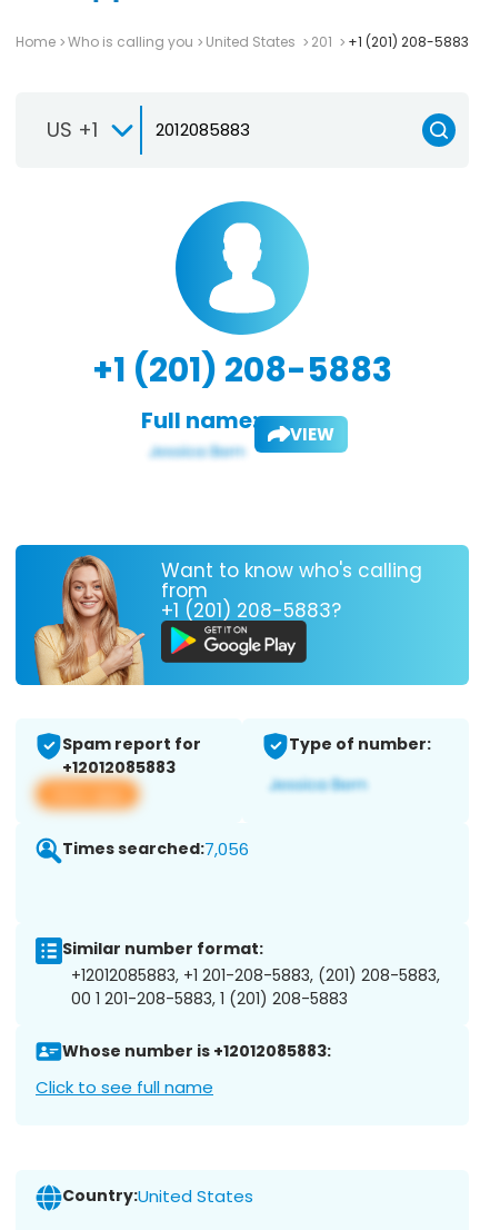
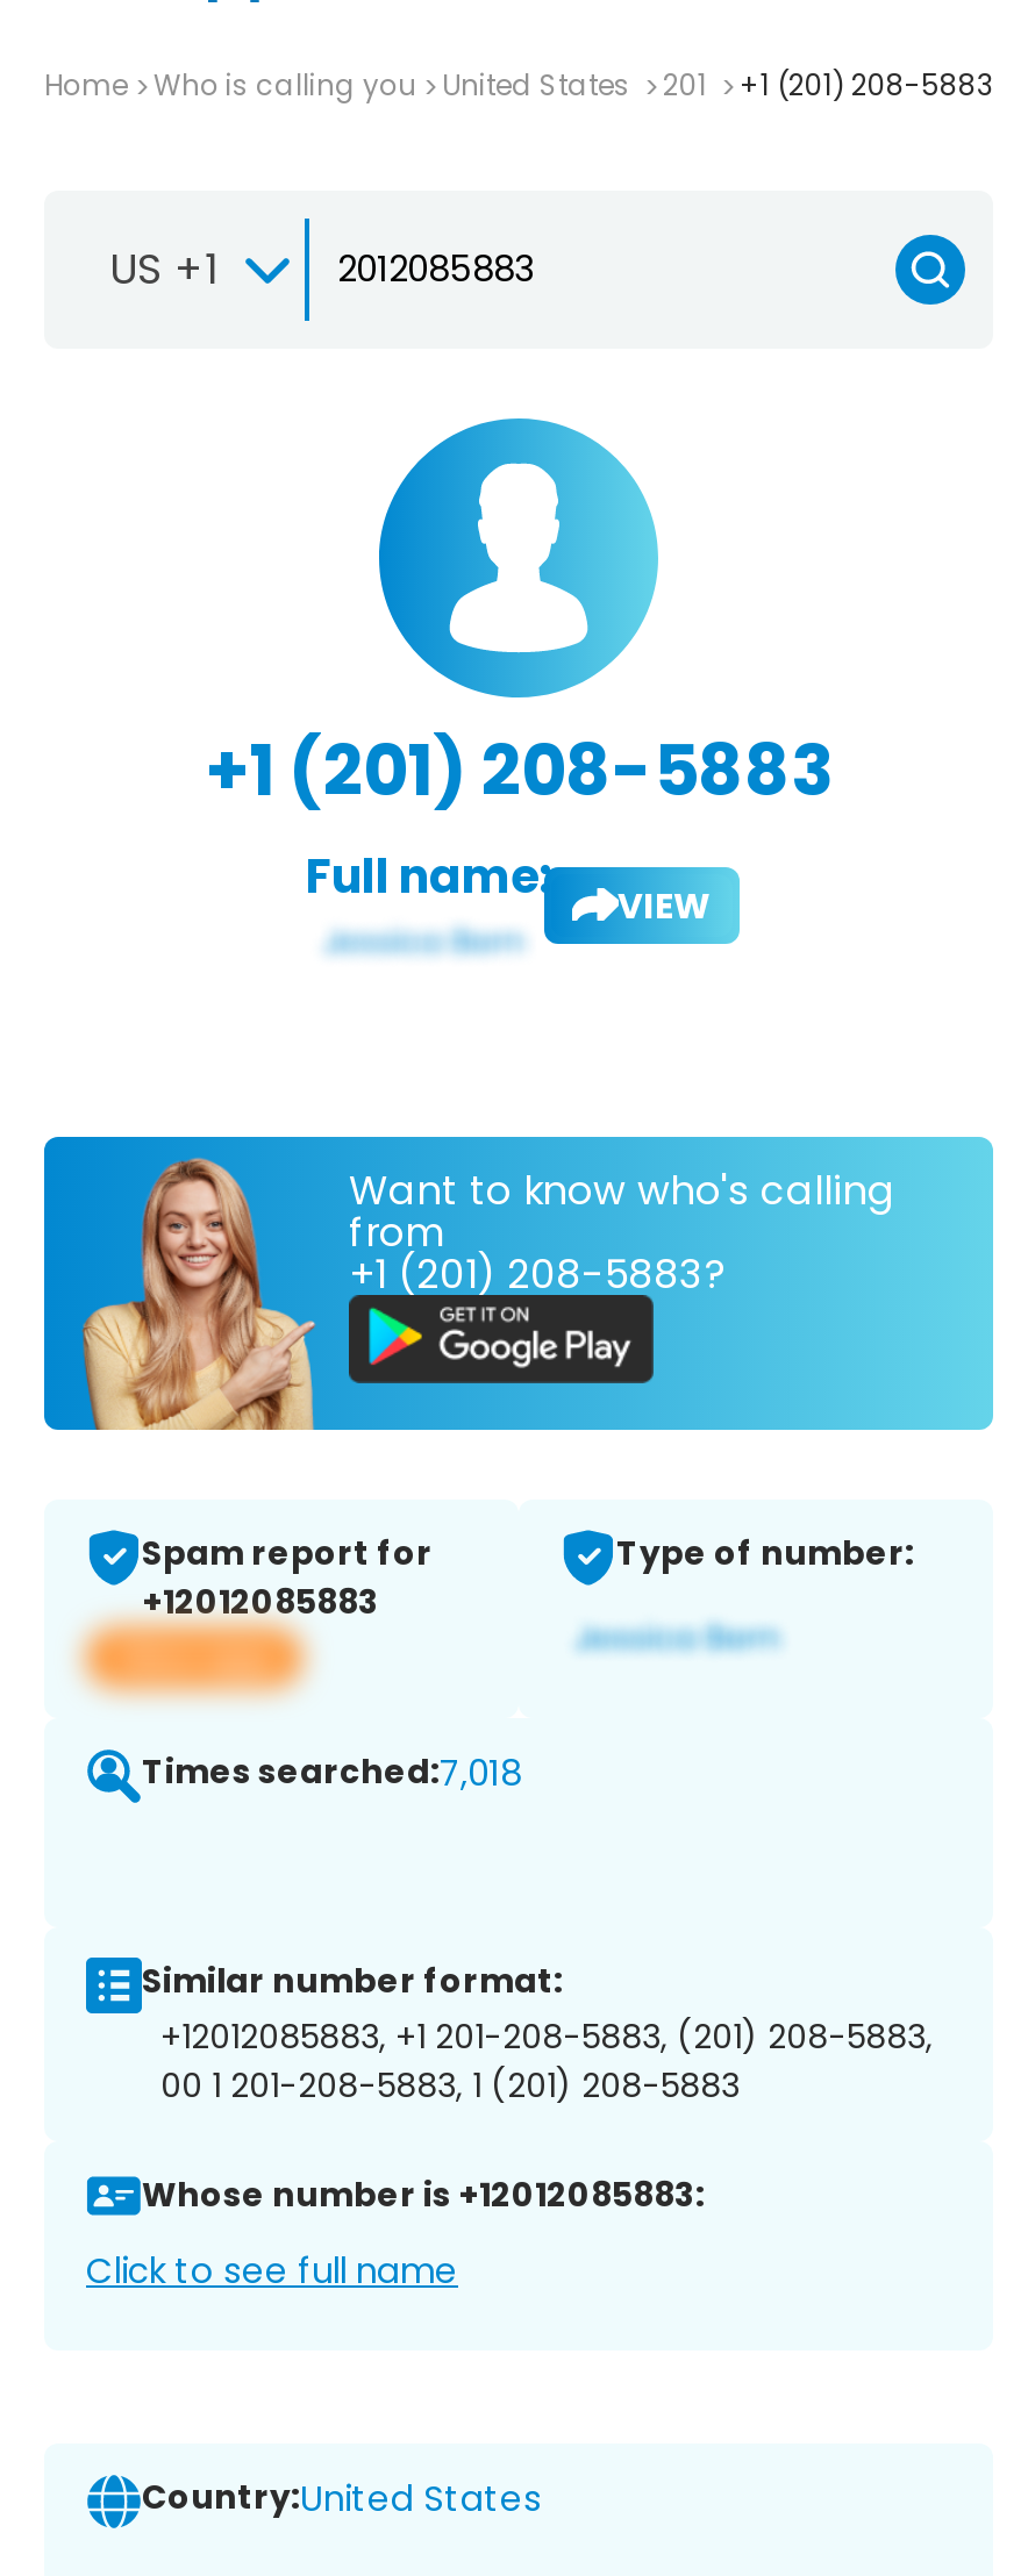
- Times searched:7,056
+ Times searched:7,018
